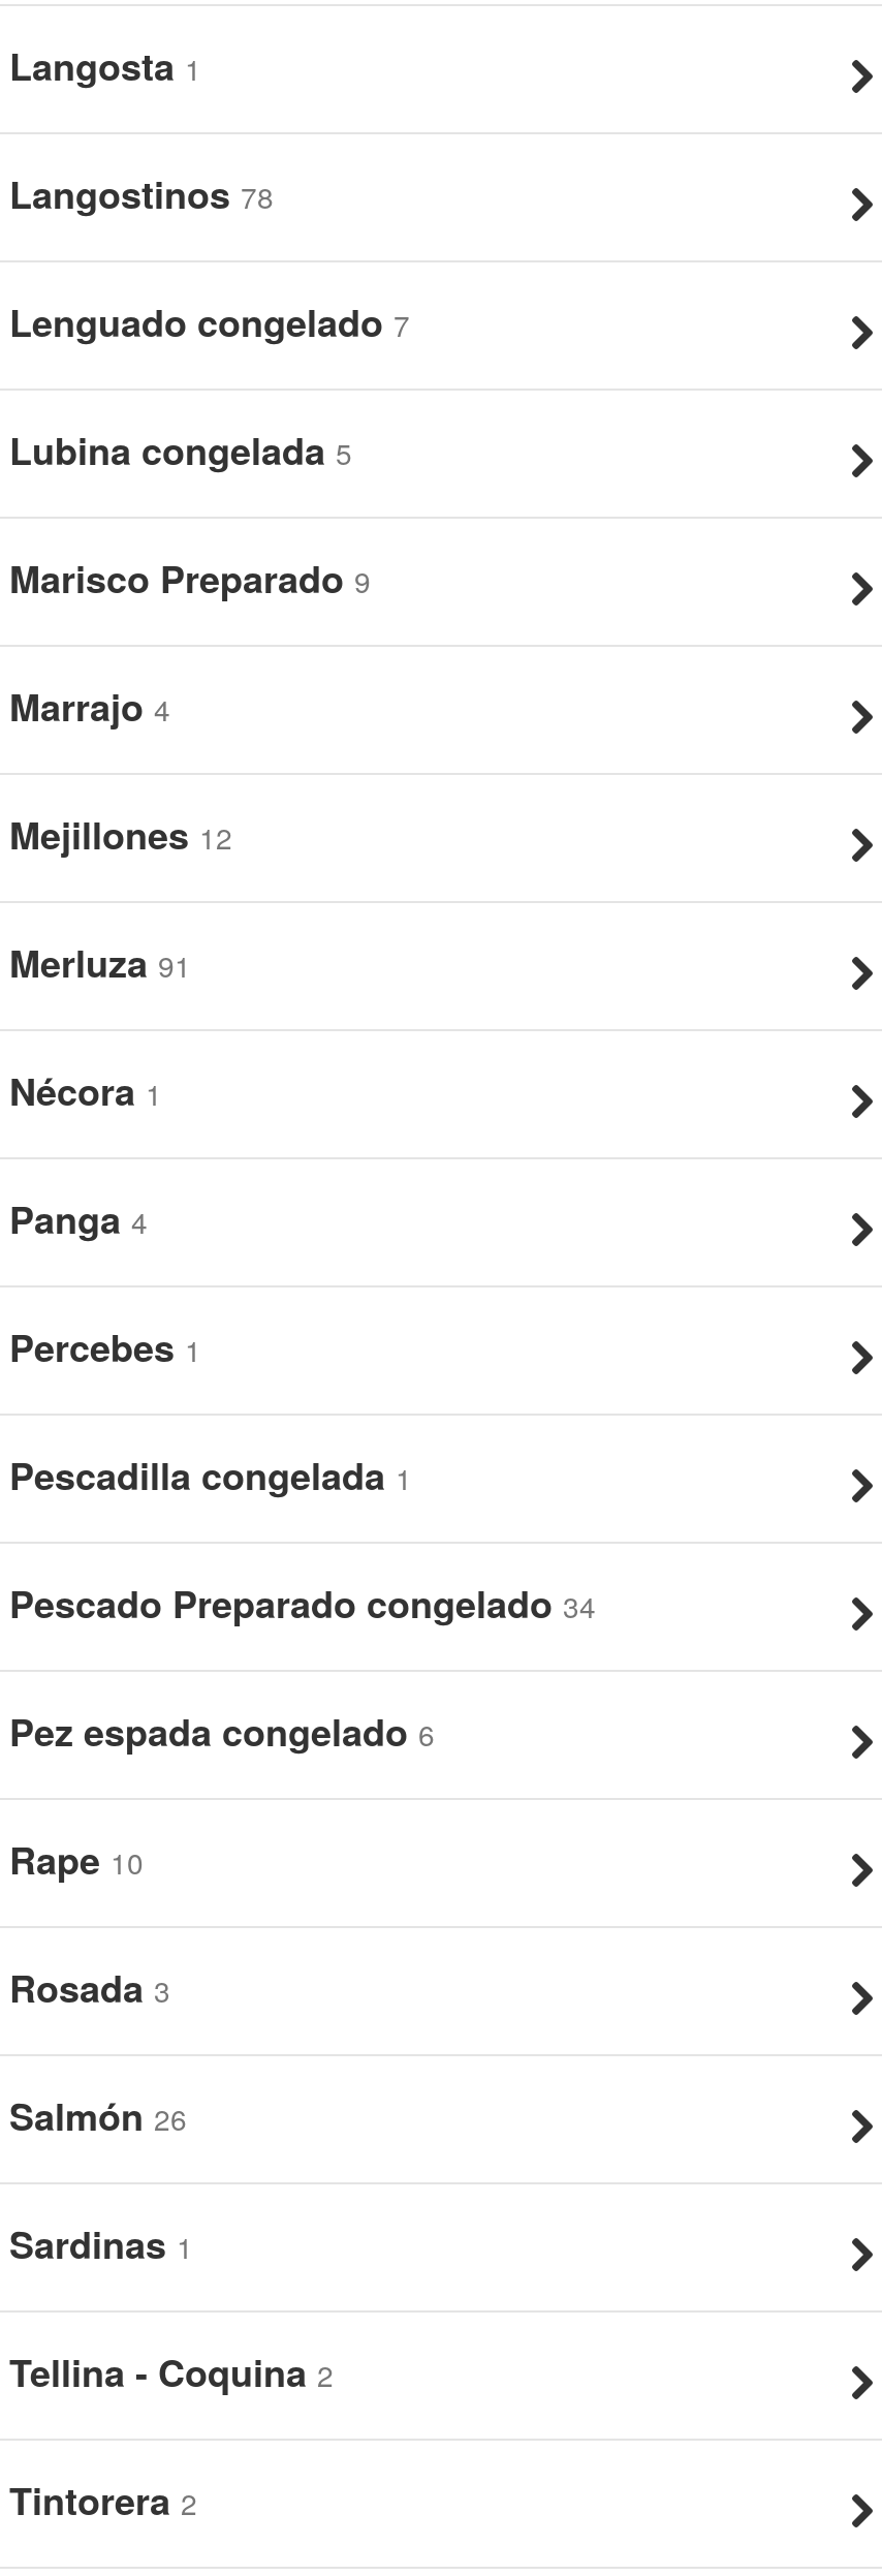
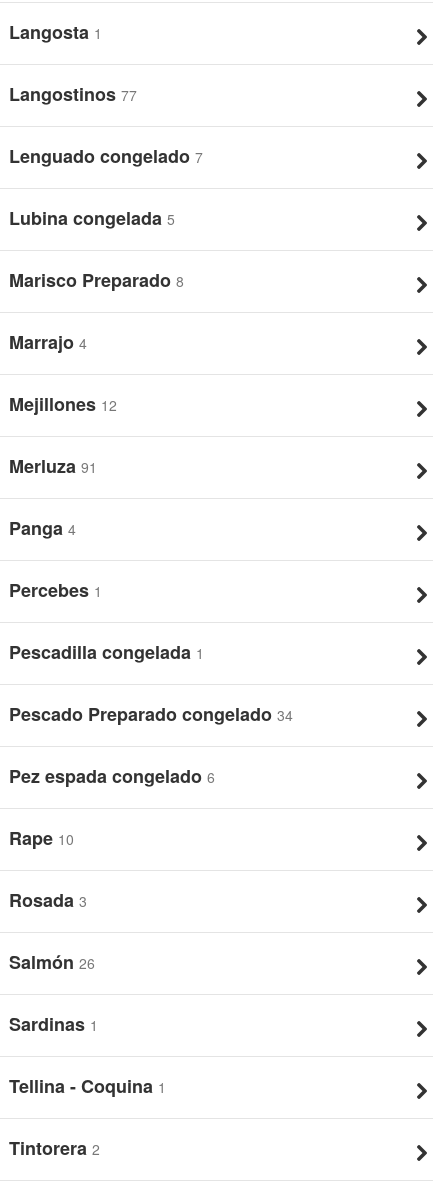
- Langostinos 78
+ Langostinos 77

- Marisco Preparado 9
+ Marisco Preparado 8

- Nécora 1

- Tellina - Coquina 2
+ Tellina - Coquina 1
